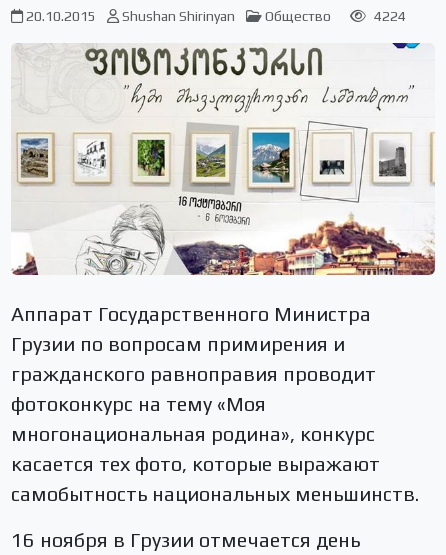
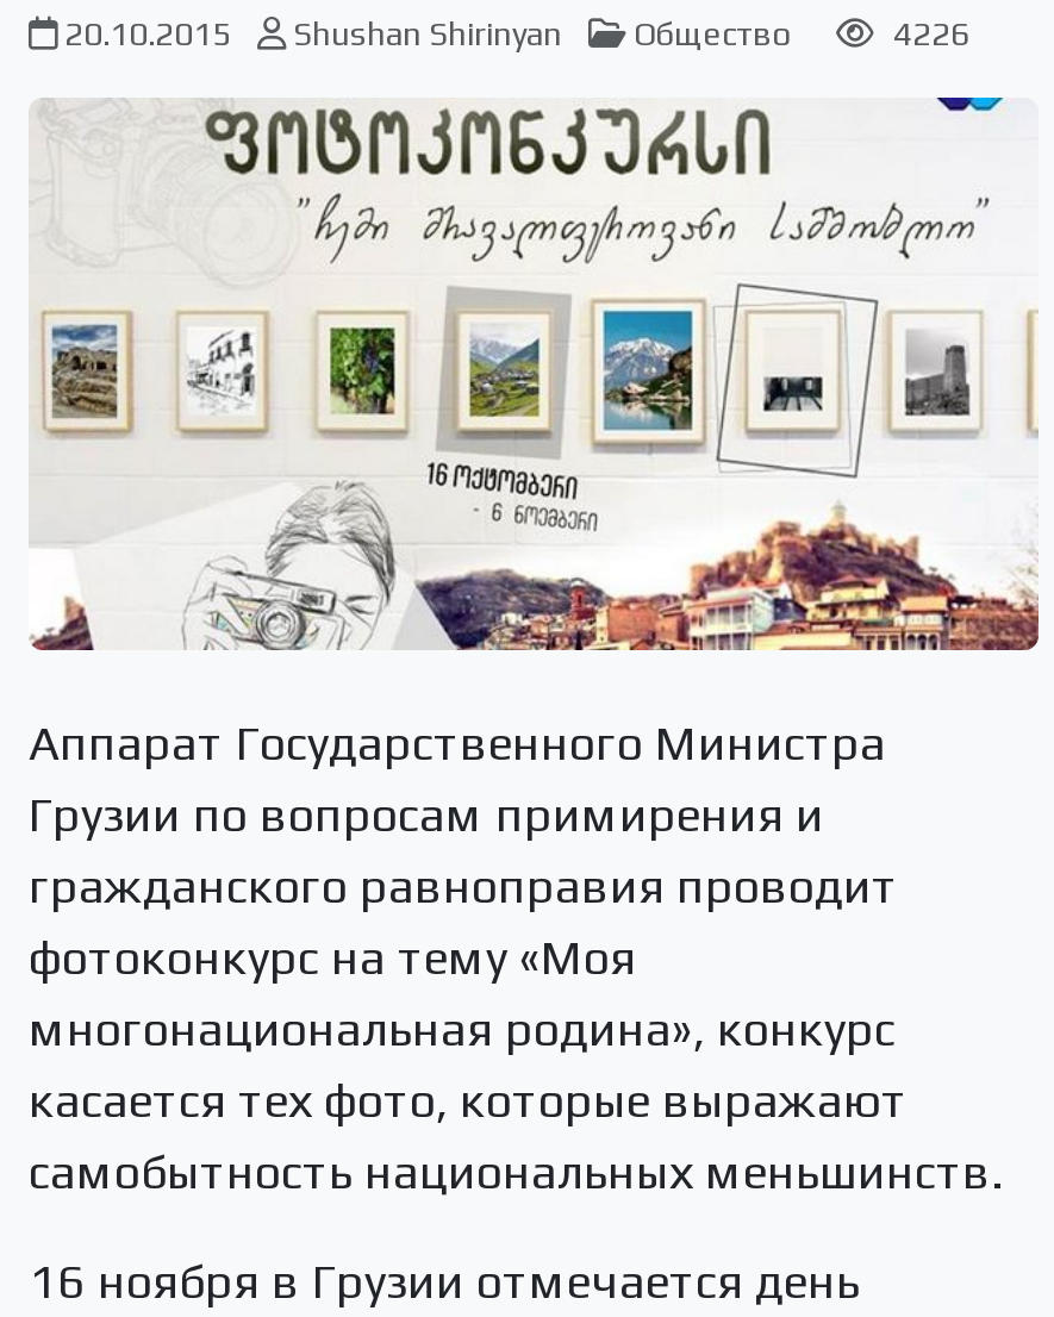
- 4224
+ 4226
